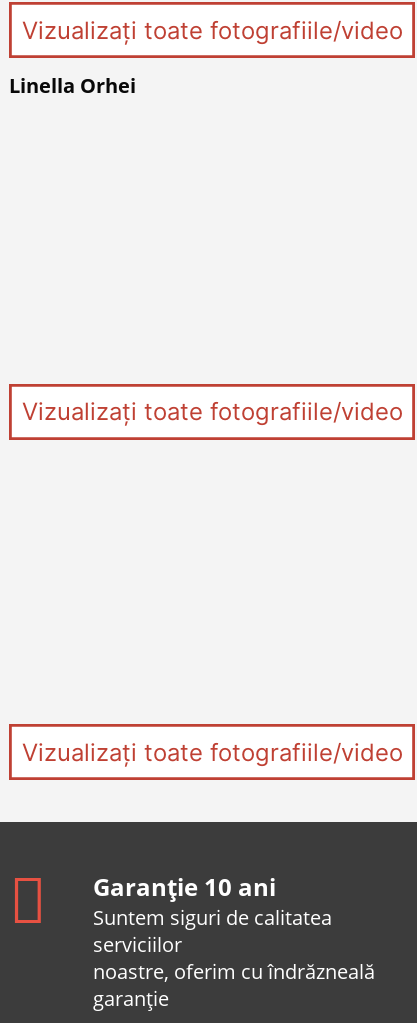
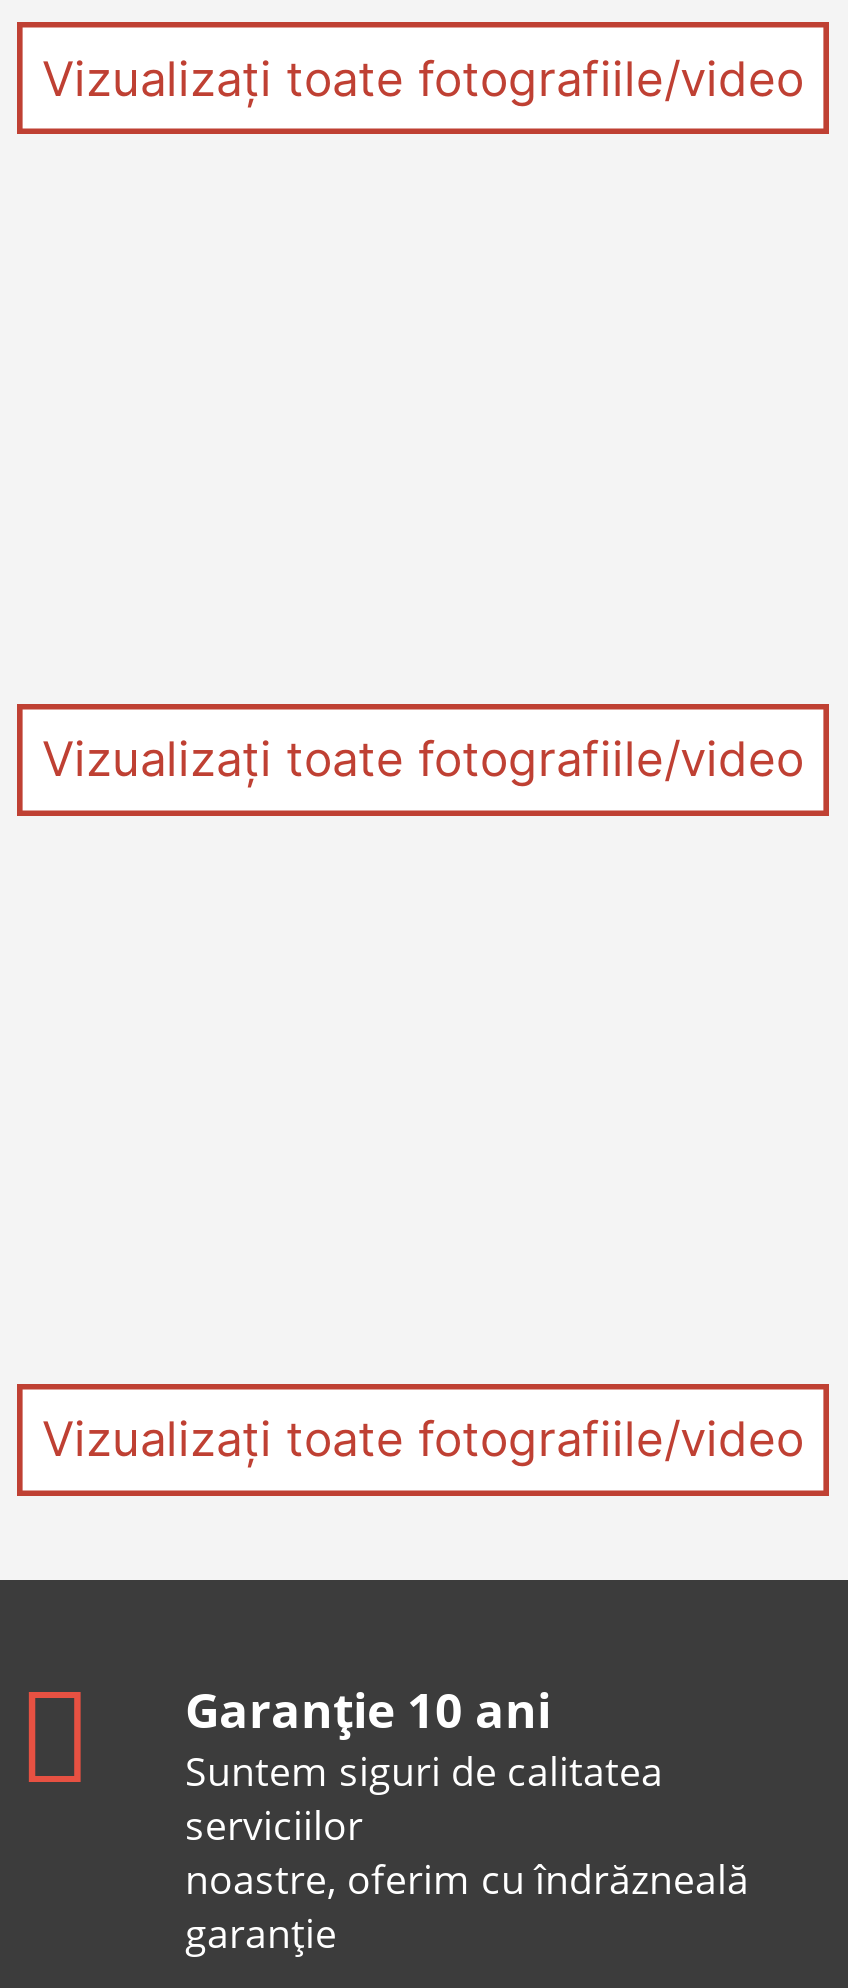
- Linella Orhei
